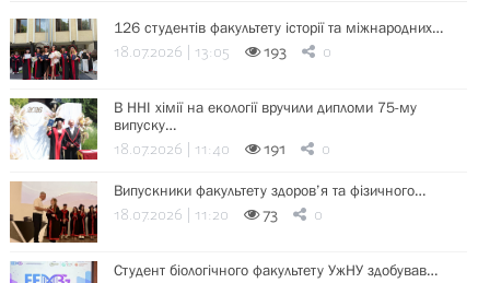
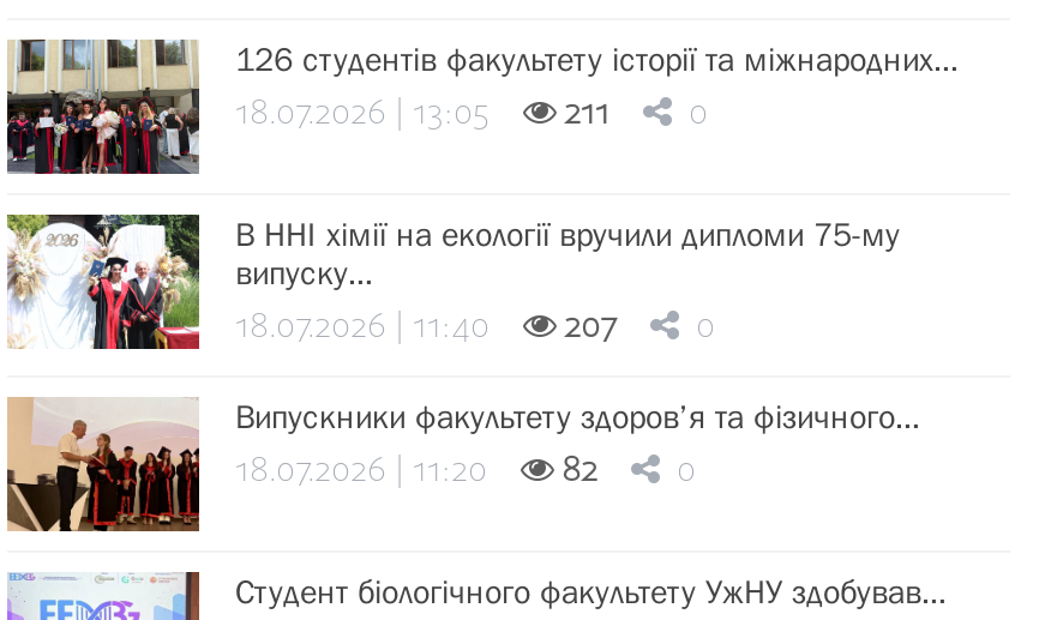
- 193
+ 211

- 191
+ 207

- 73
+ 82
